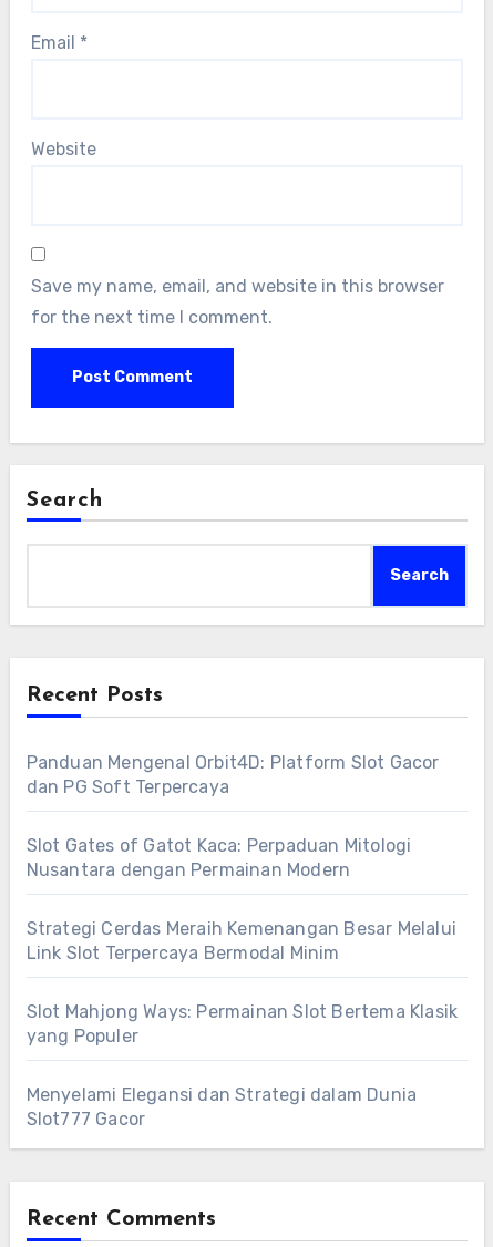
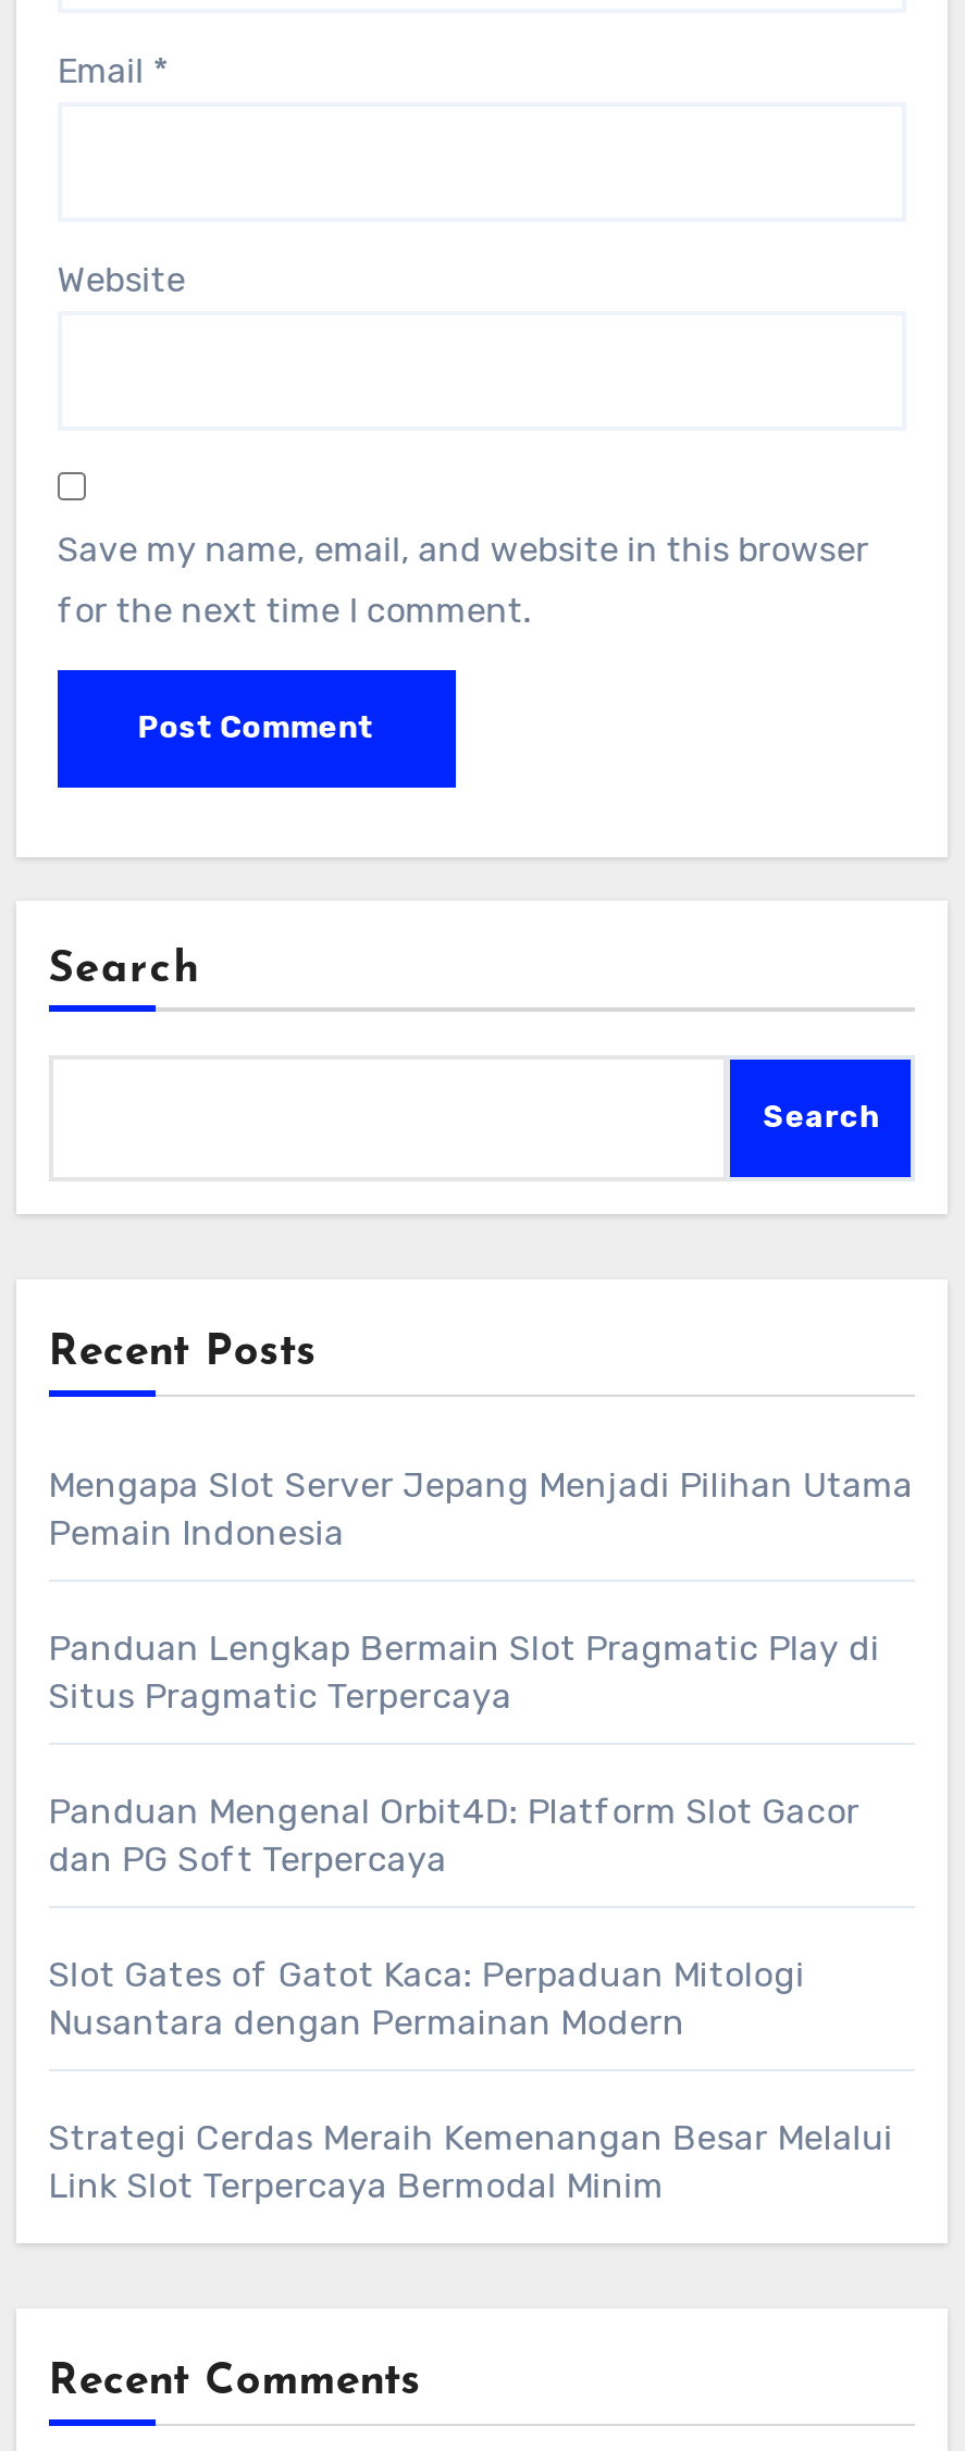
+ Mengapa Slot Server Jepang Menjadi Pilihan Utama
+ Pemain Indonesia
+ Panduan Lengkap Bermain Slot Pragmatic Play di
+ Situs Pragmatic Terpercaya

moved down: Panduan Mengenal Orbit4D: Platform Slot Gacor | dan PG Soft Terpercaya | Slot Gates of Gatot Kaca: Perpaduan Mitologi | Nusantara dengan Permainan Modern | Strategi Cerdas Meraih Kemenangan Besar Melalui | Link Slot Terpercaya Bermodal Minim

- Slot Mahjong Ways: Permainan Slot Bertema Klasik
- yang Populer
- Menyelami Elegansi dan Strategi dalam Dunia
- Slot777 Gacor
